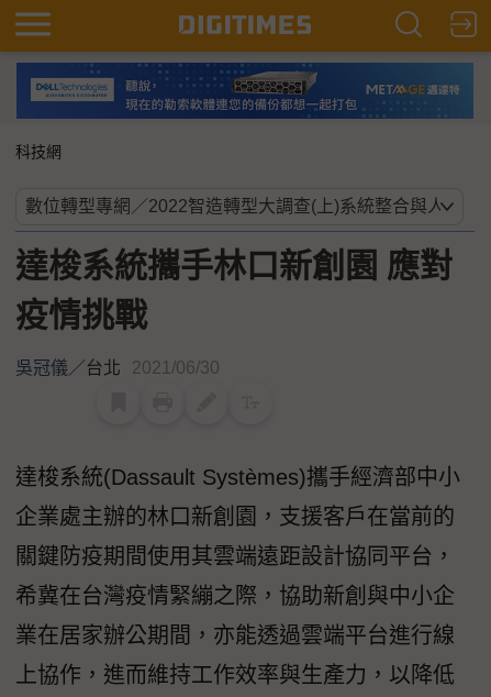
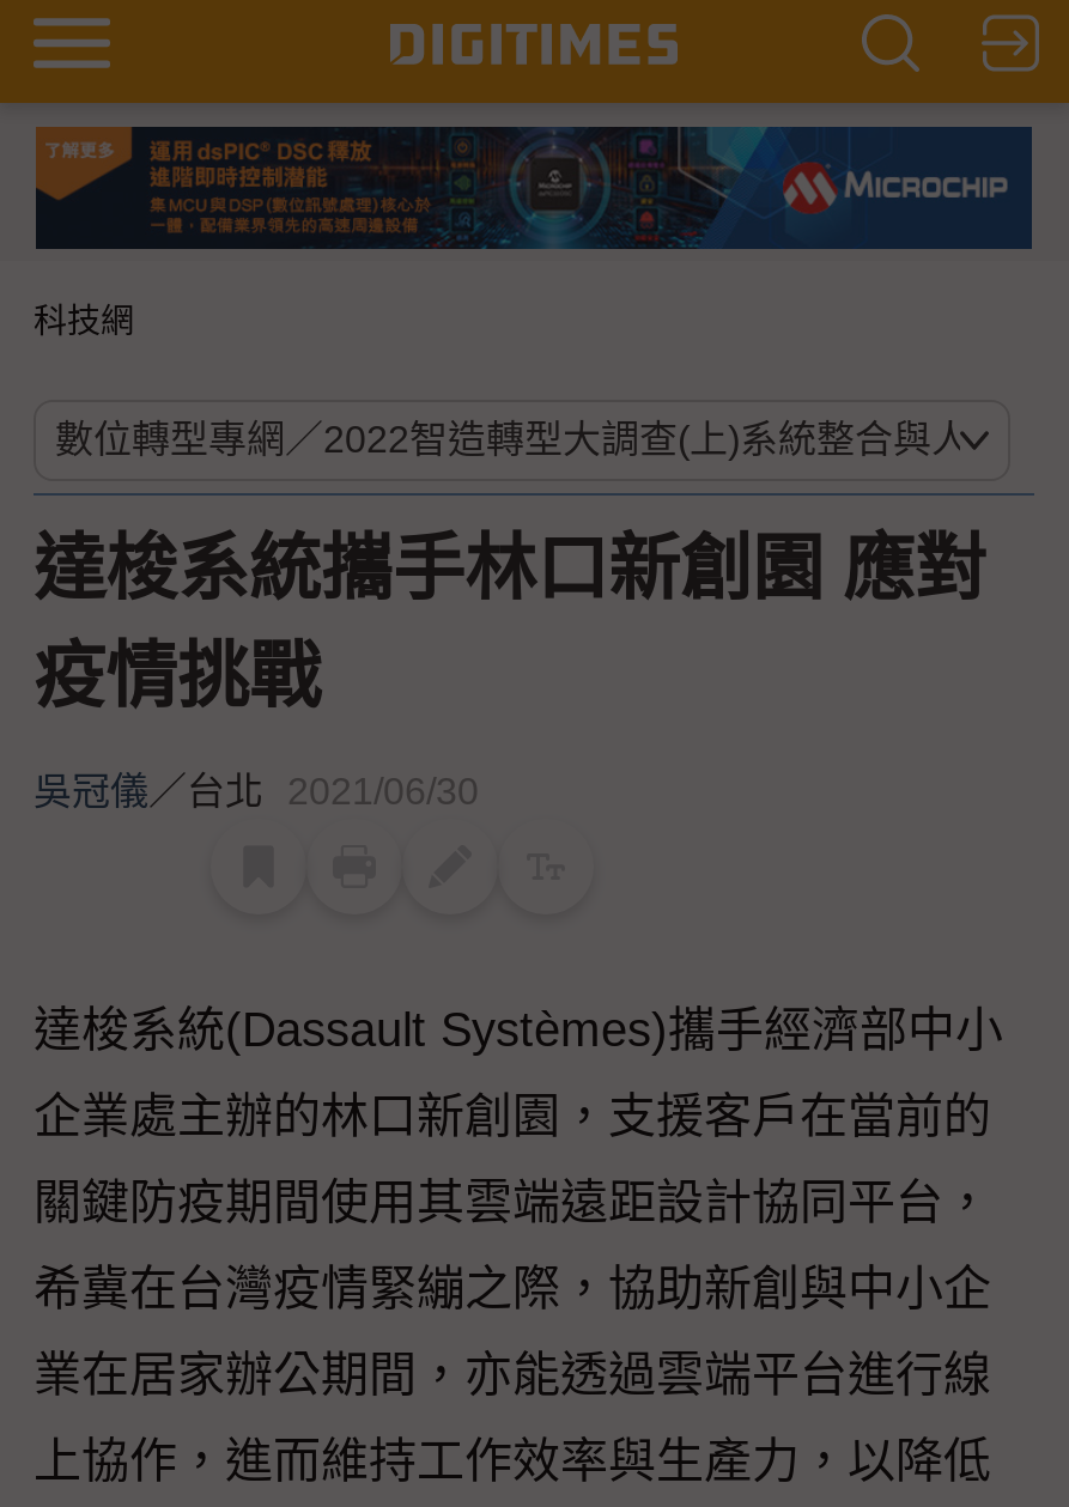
- [image]
+ [image]
